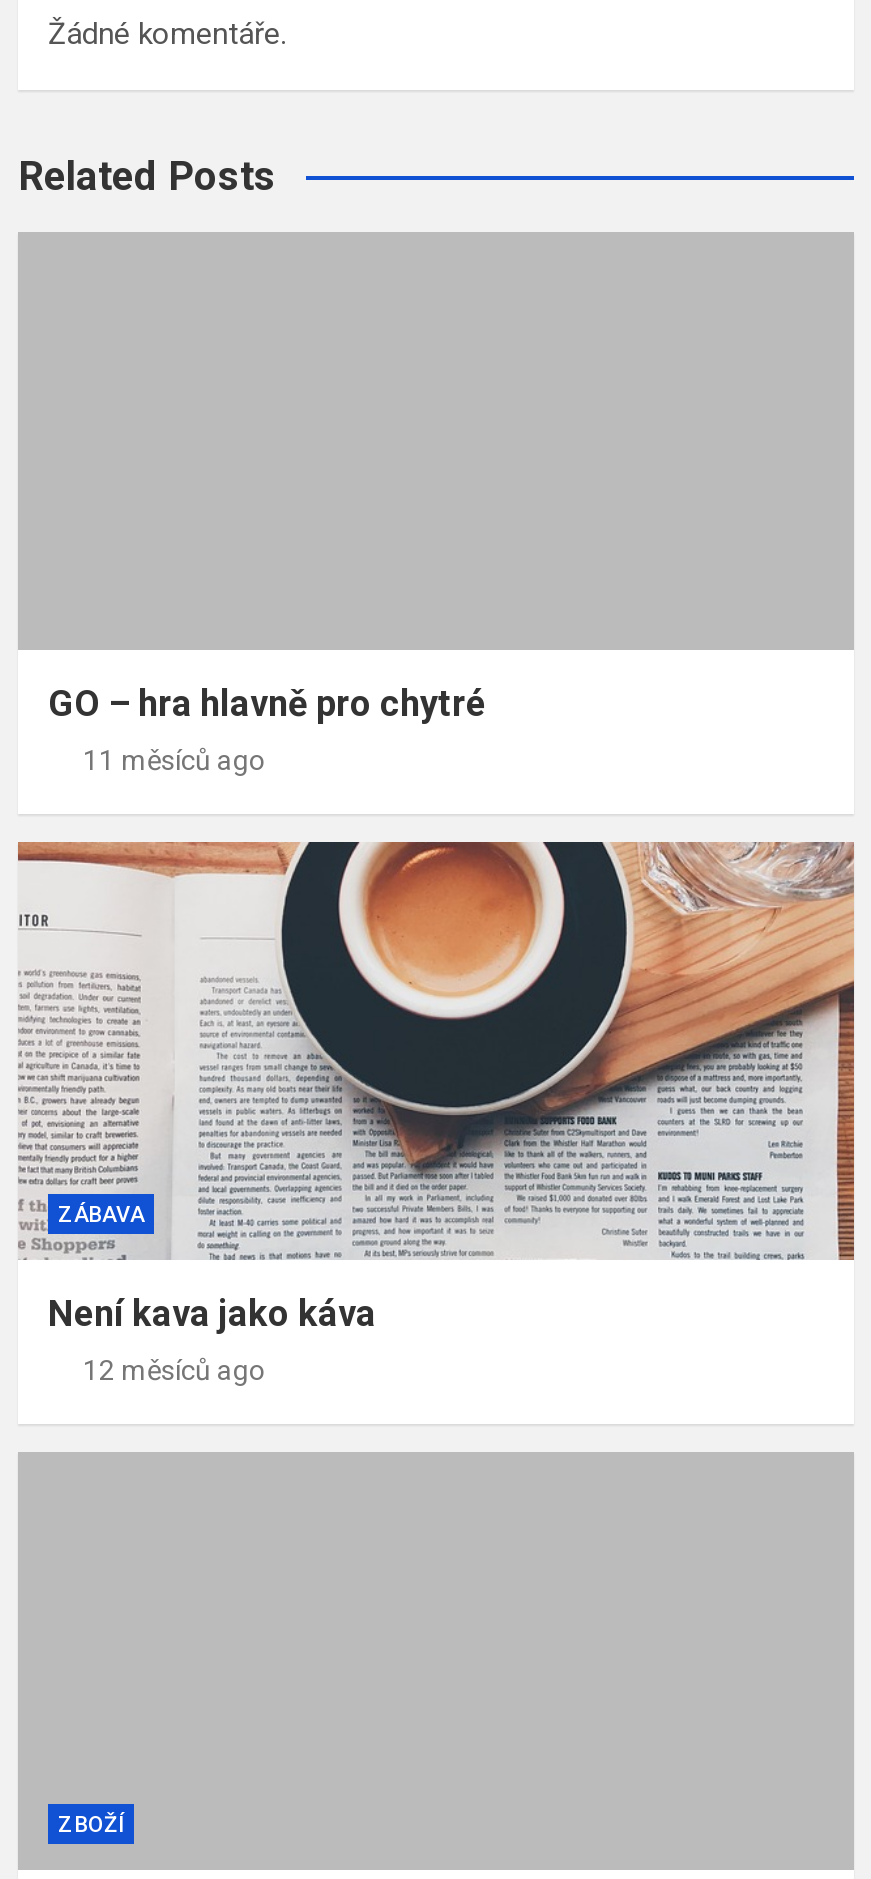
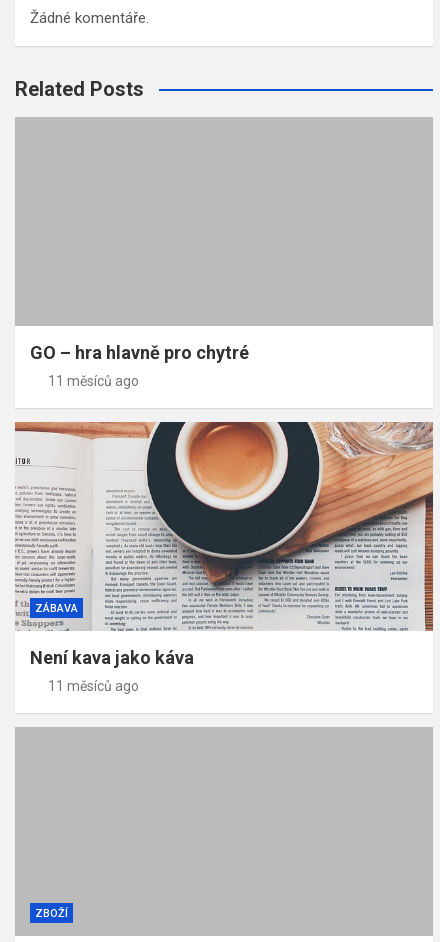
- 12 měsíců ago
+ 11 měsíců ago
